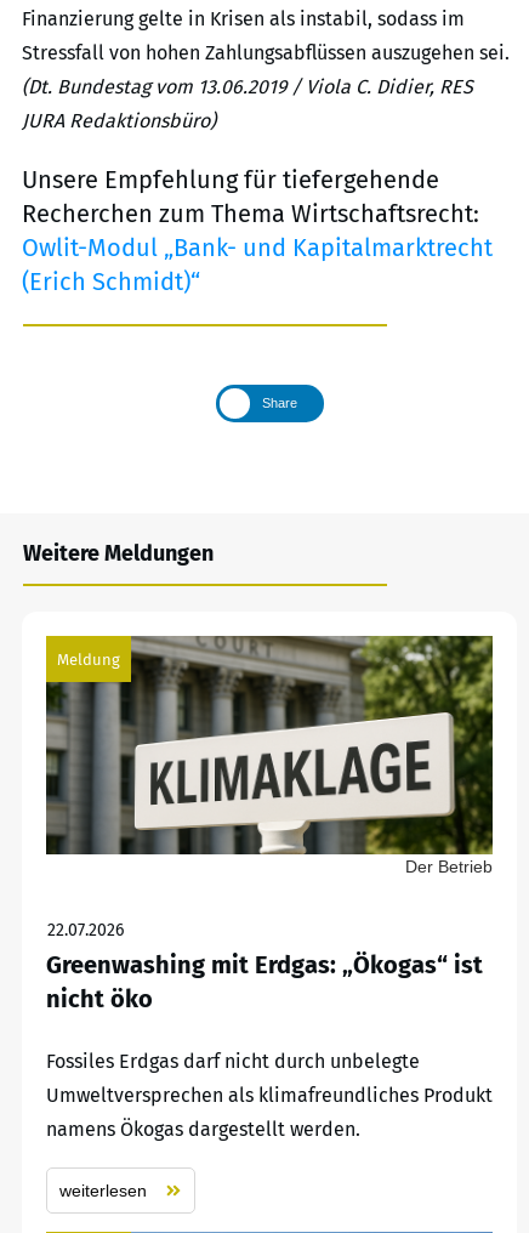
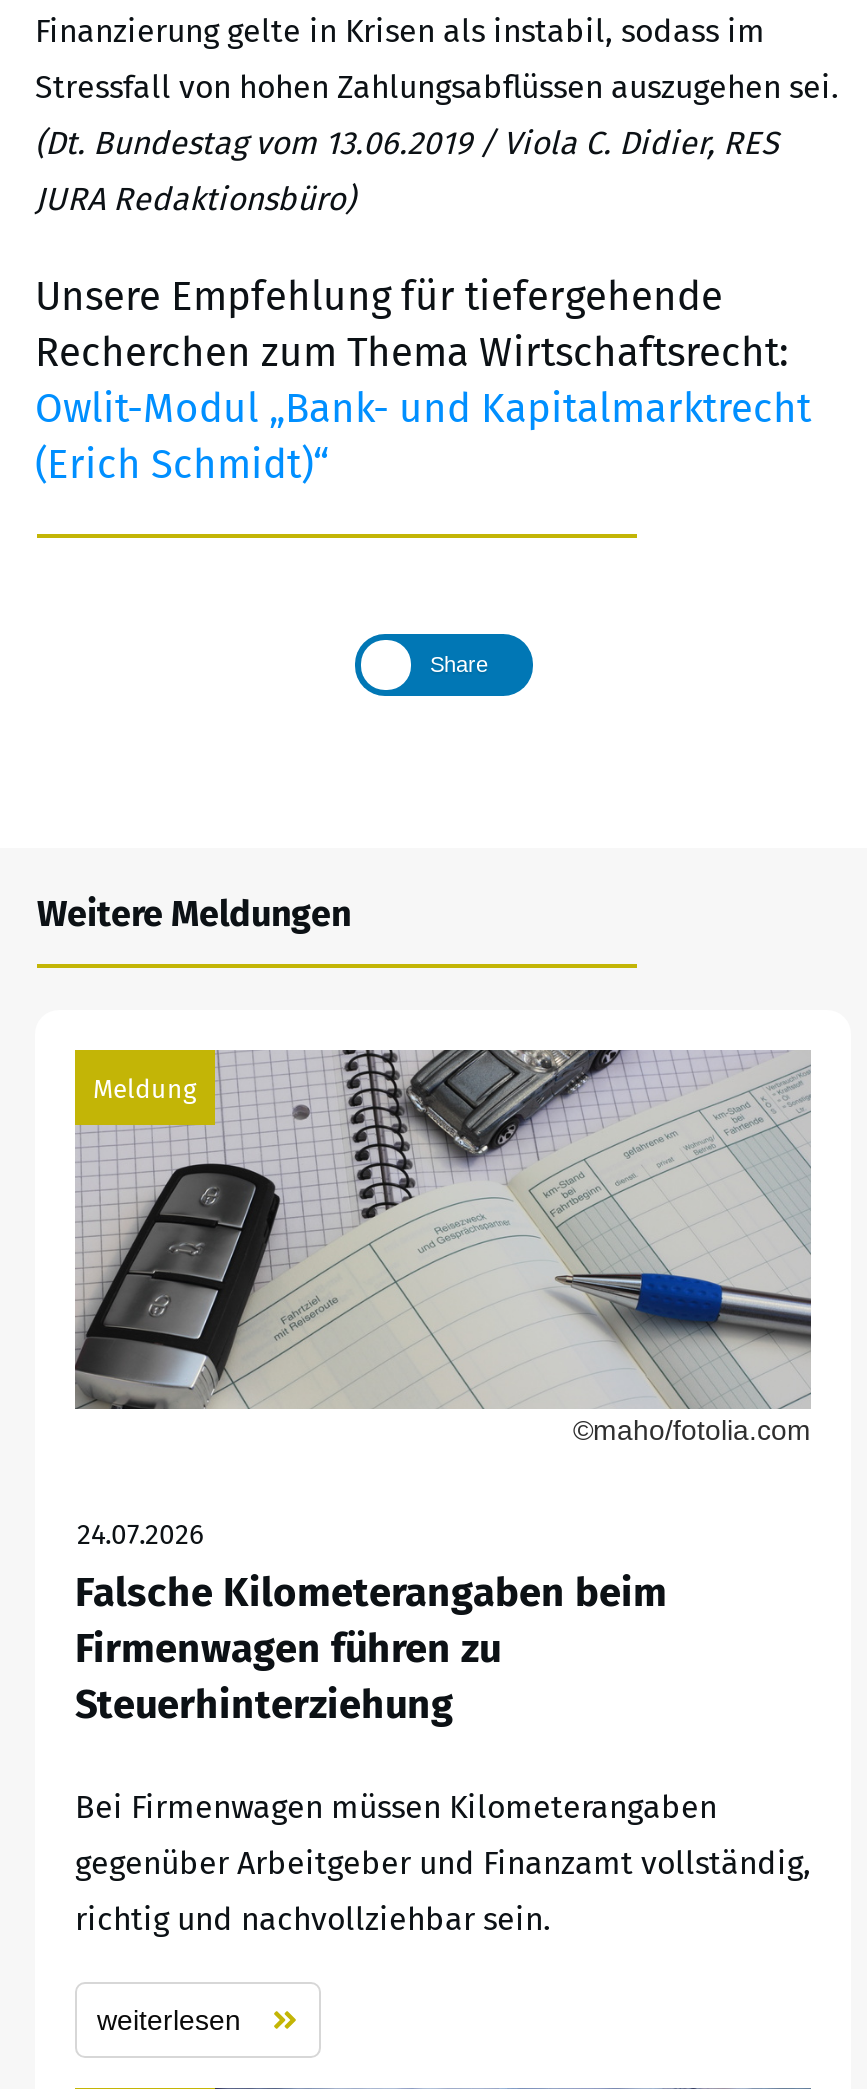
- [image]
- Der Betrieb
+ [image]
+ ©maho/fotolia.com

- 22.07.2026
- Greenwashing mit Erdgas: „Ökogas“ ist
- nicht öko
+ 24.07.2026
+ Falsche Kilometerangaben beim
+ Firmenwagen führen zu
+ Steuerhinterziehung

- Fossiles Erdgas darf nicht durch unbelegte
+ Bei Firmenwagen müssen Kilometerangaben

- Umweltversprechen als klimafreundliches Produkt
+ gegenüber Arbeitgeber und Finanzamt vollständig,

- namens Ökogas dargestellt werden.
+ richtig und nachvollziehbar sein.
